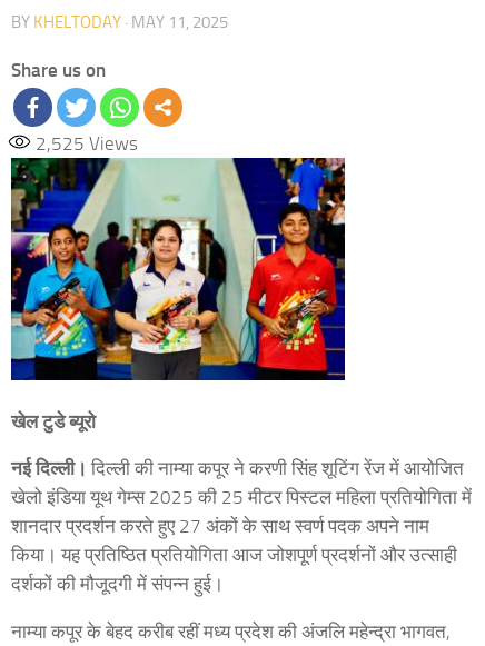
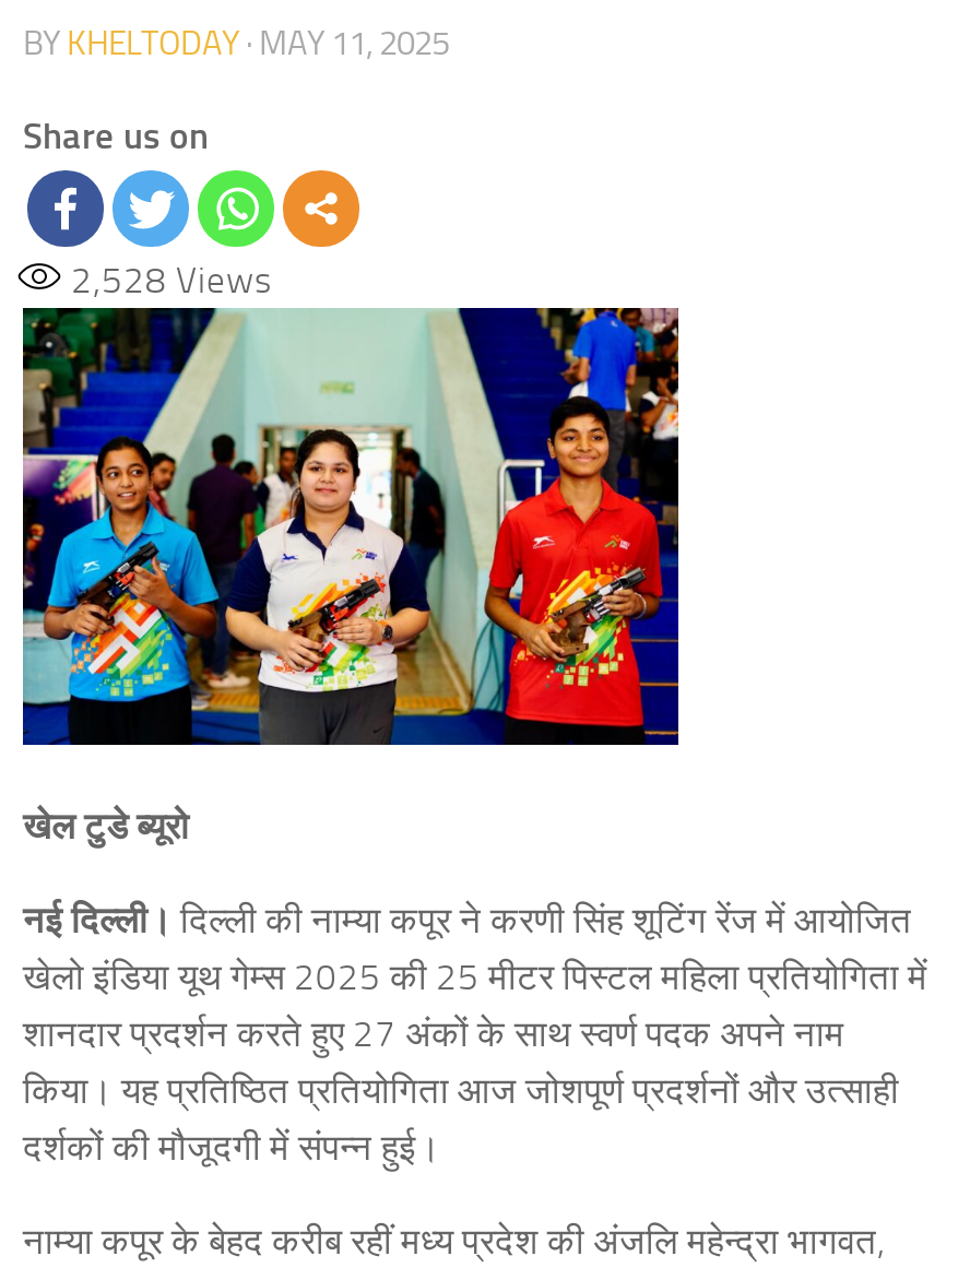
- 2,525 Views
+ 2,528 Views
